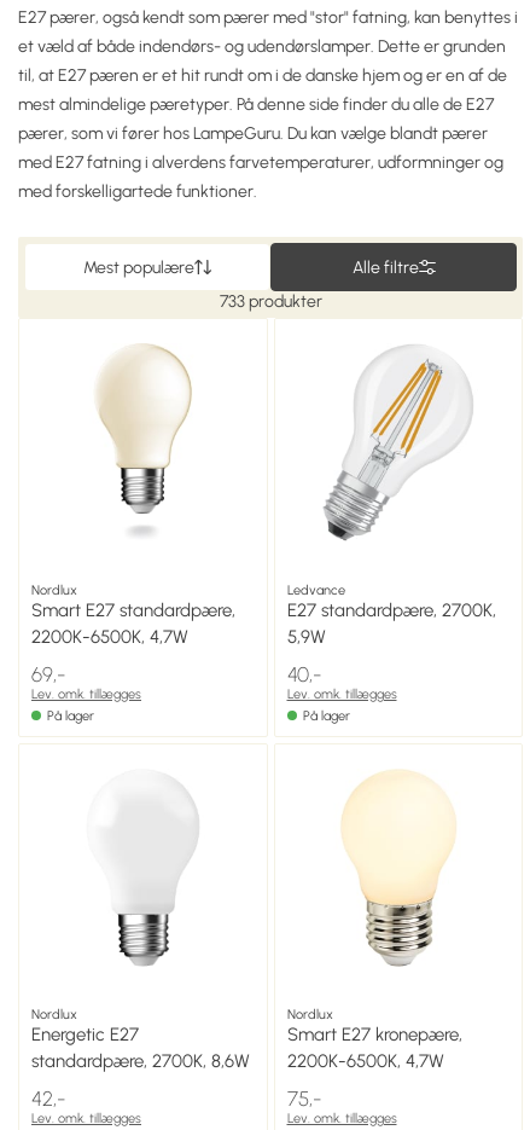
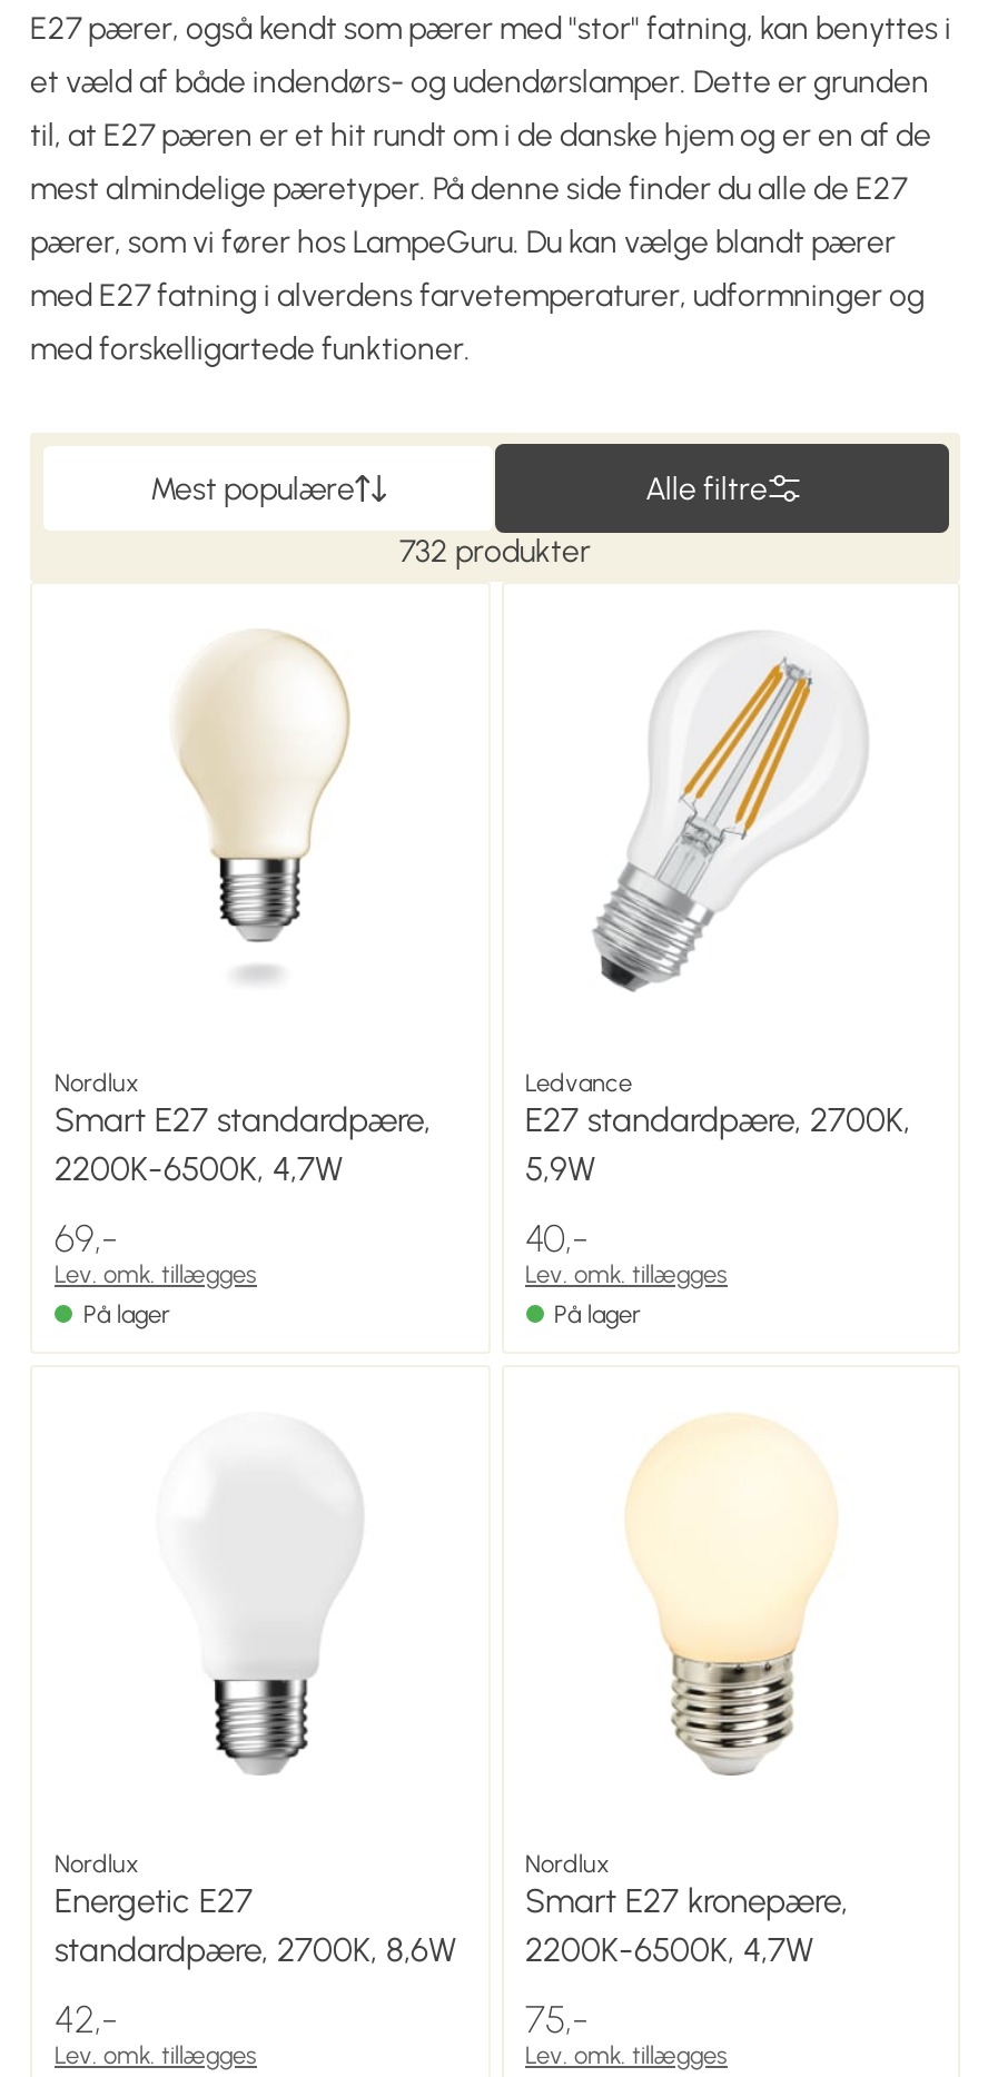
- 733 produkter
+ 732 produkter
